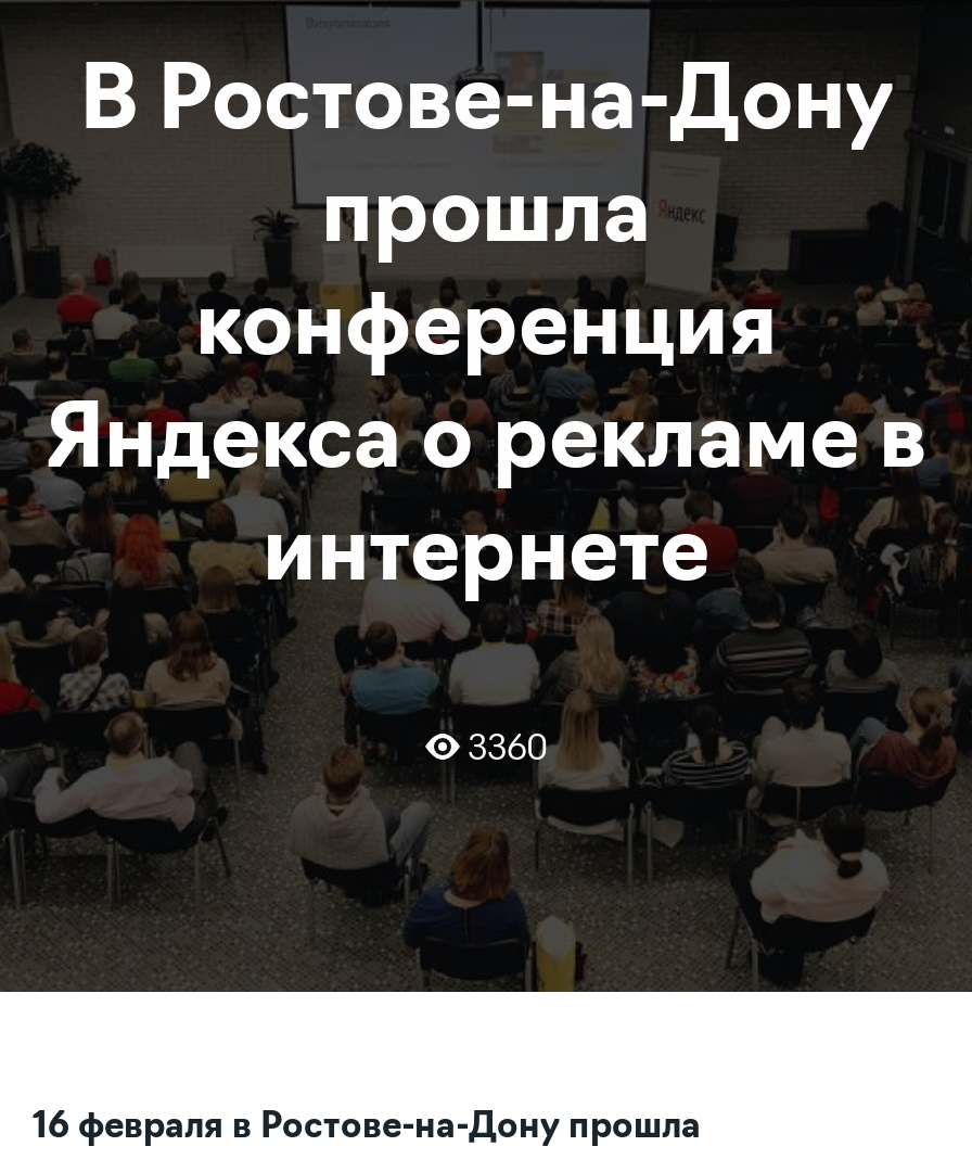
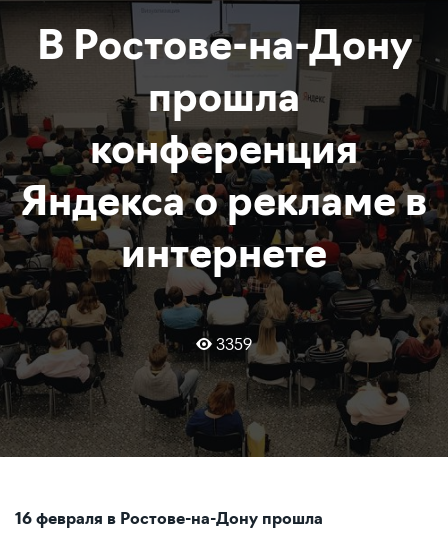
- 3360
+ 3359
